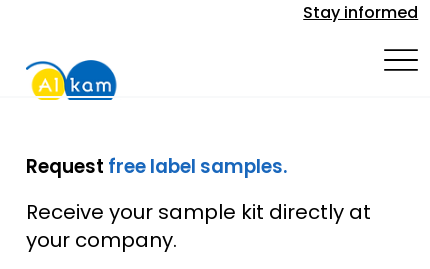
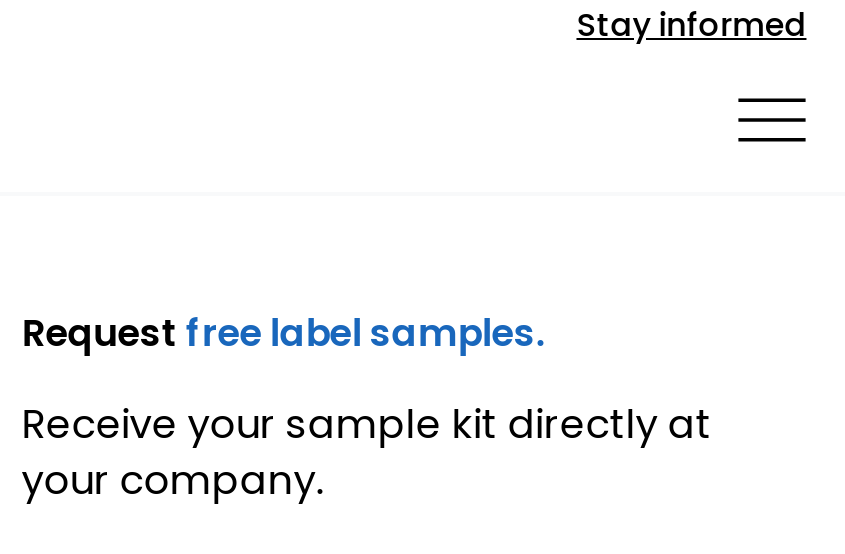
- [image]
